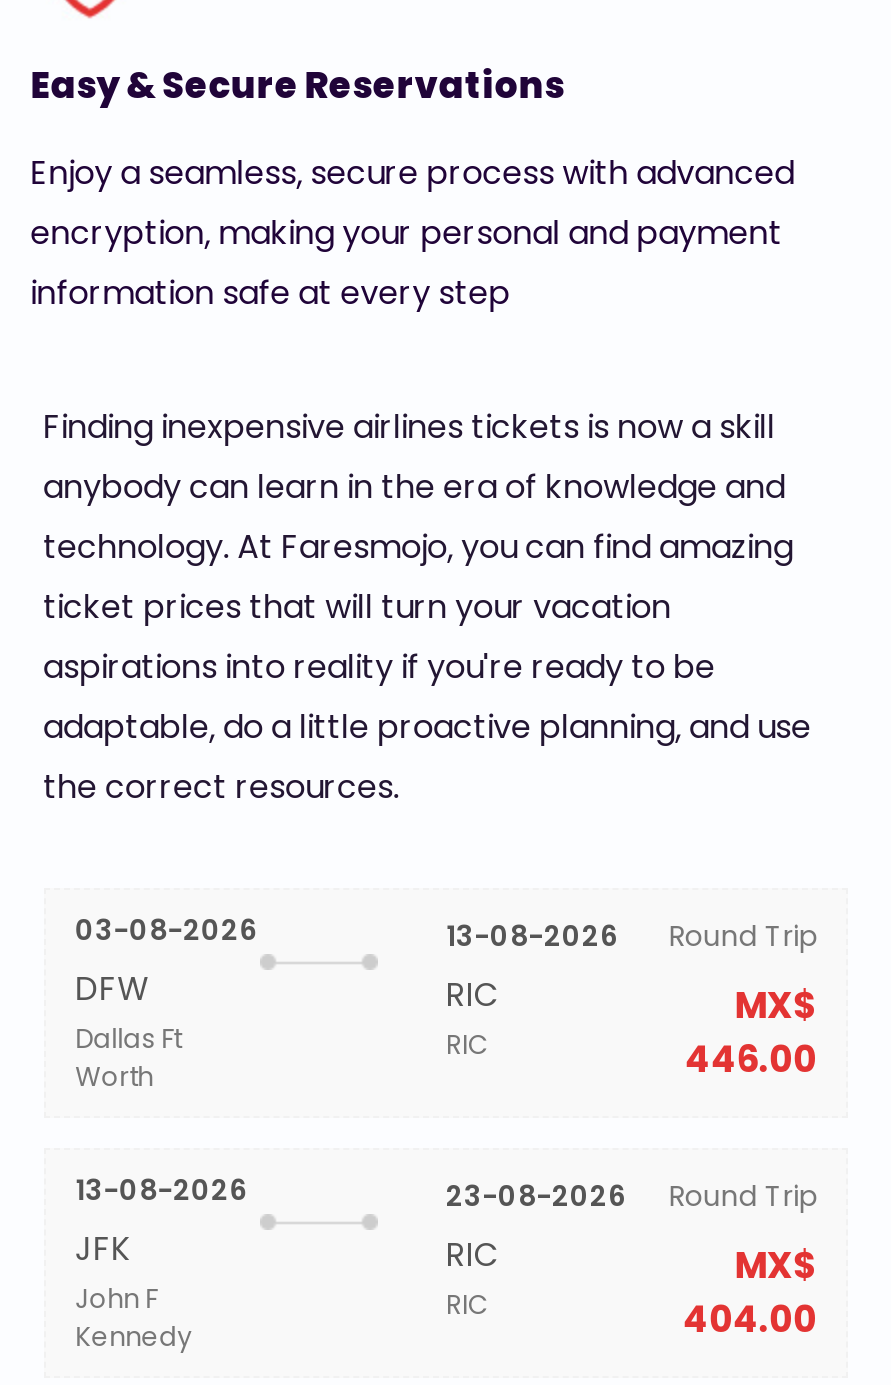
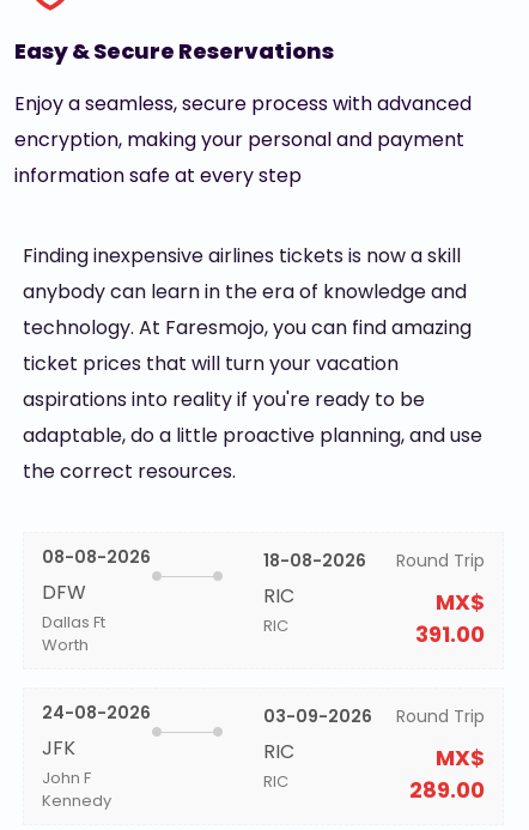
- 03-08-2026
+ 08-08-2026

- 13-08-2026 Round Trip
+ 18-08-2026 Round Trip

- 446.00
+ 391.00

- 13-08-2026
+ 24-08-2026

- 23-08-2026 Round Trip
+ 03-09-2026 Round Trip

- 404.00
+ 289.00
